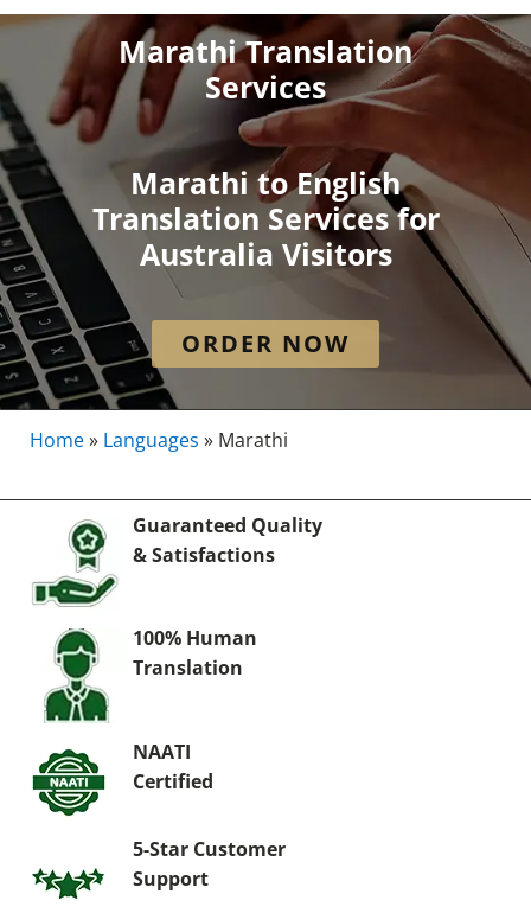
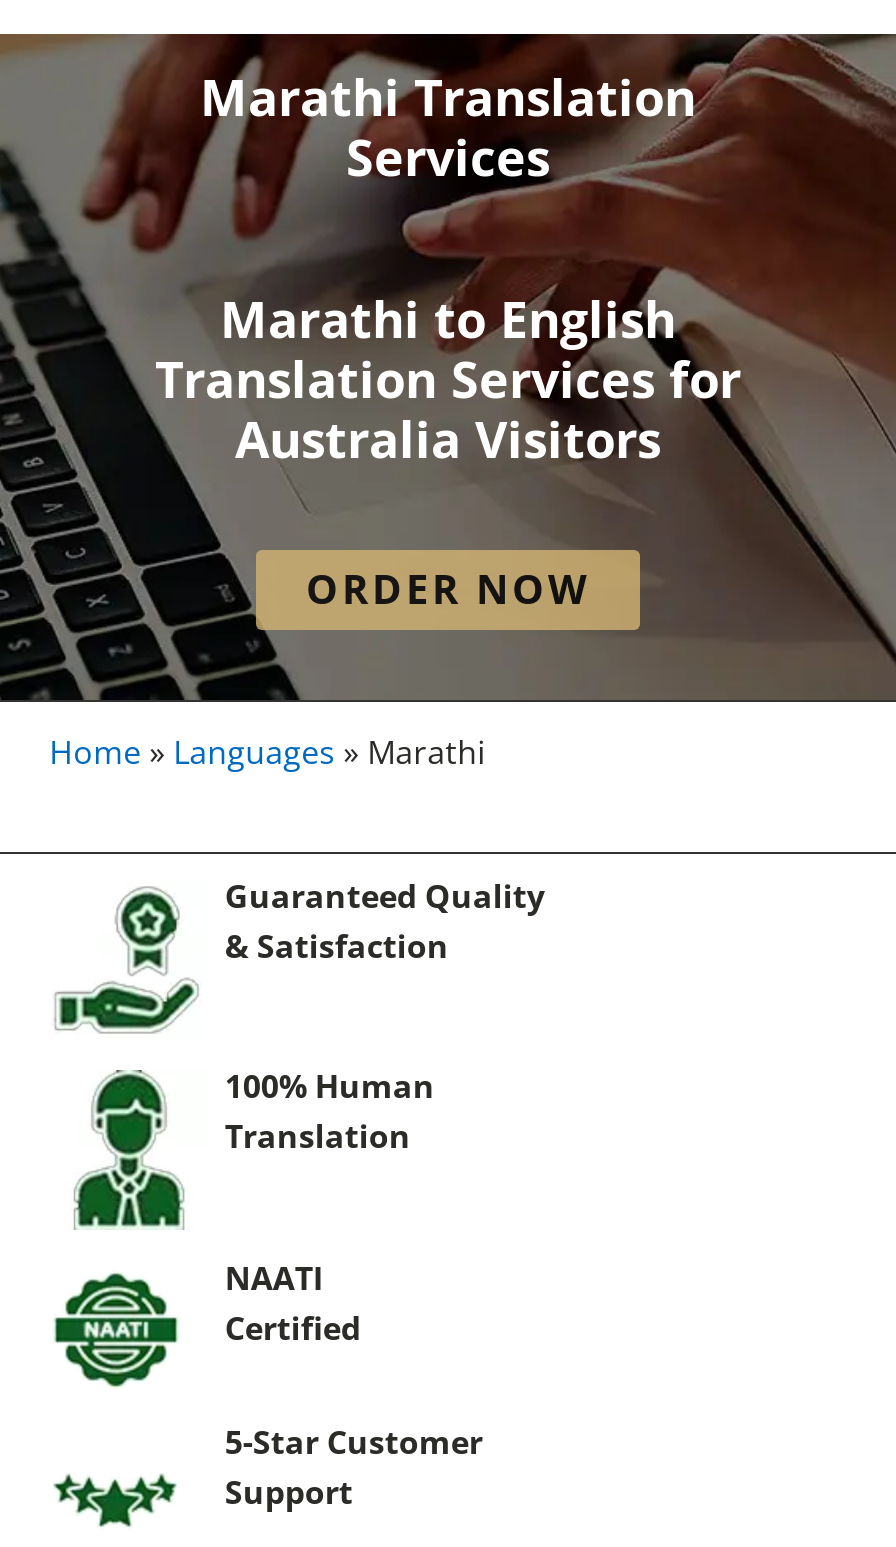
- & Satisfactions
+ & Satisfaction
